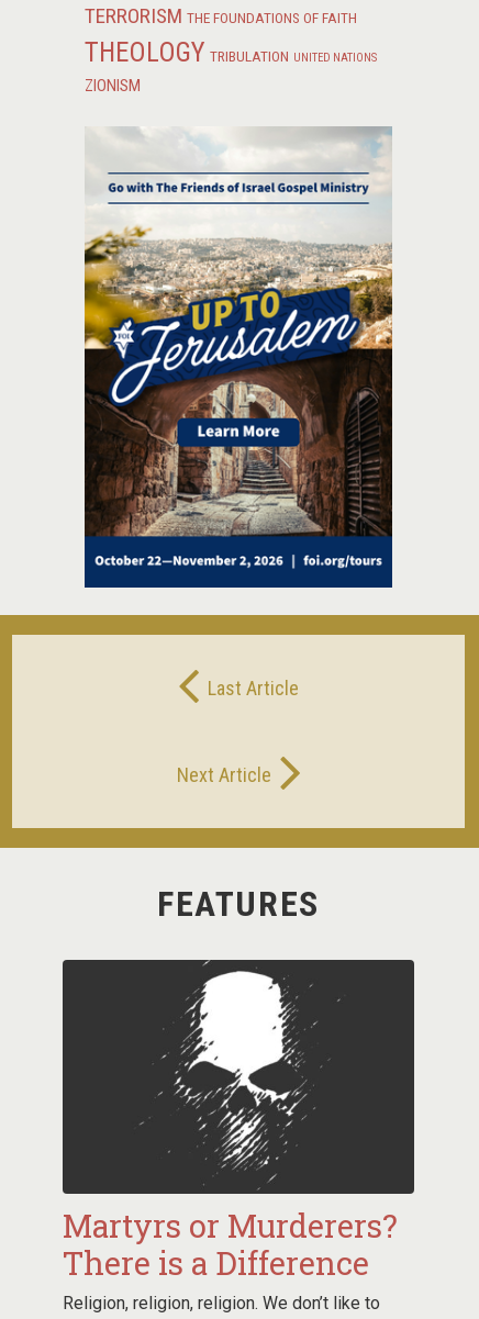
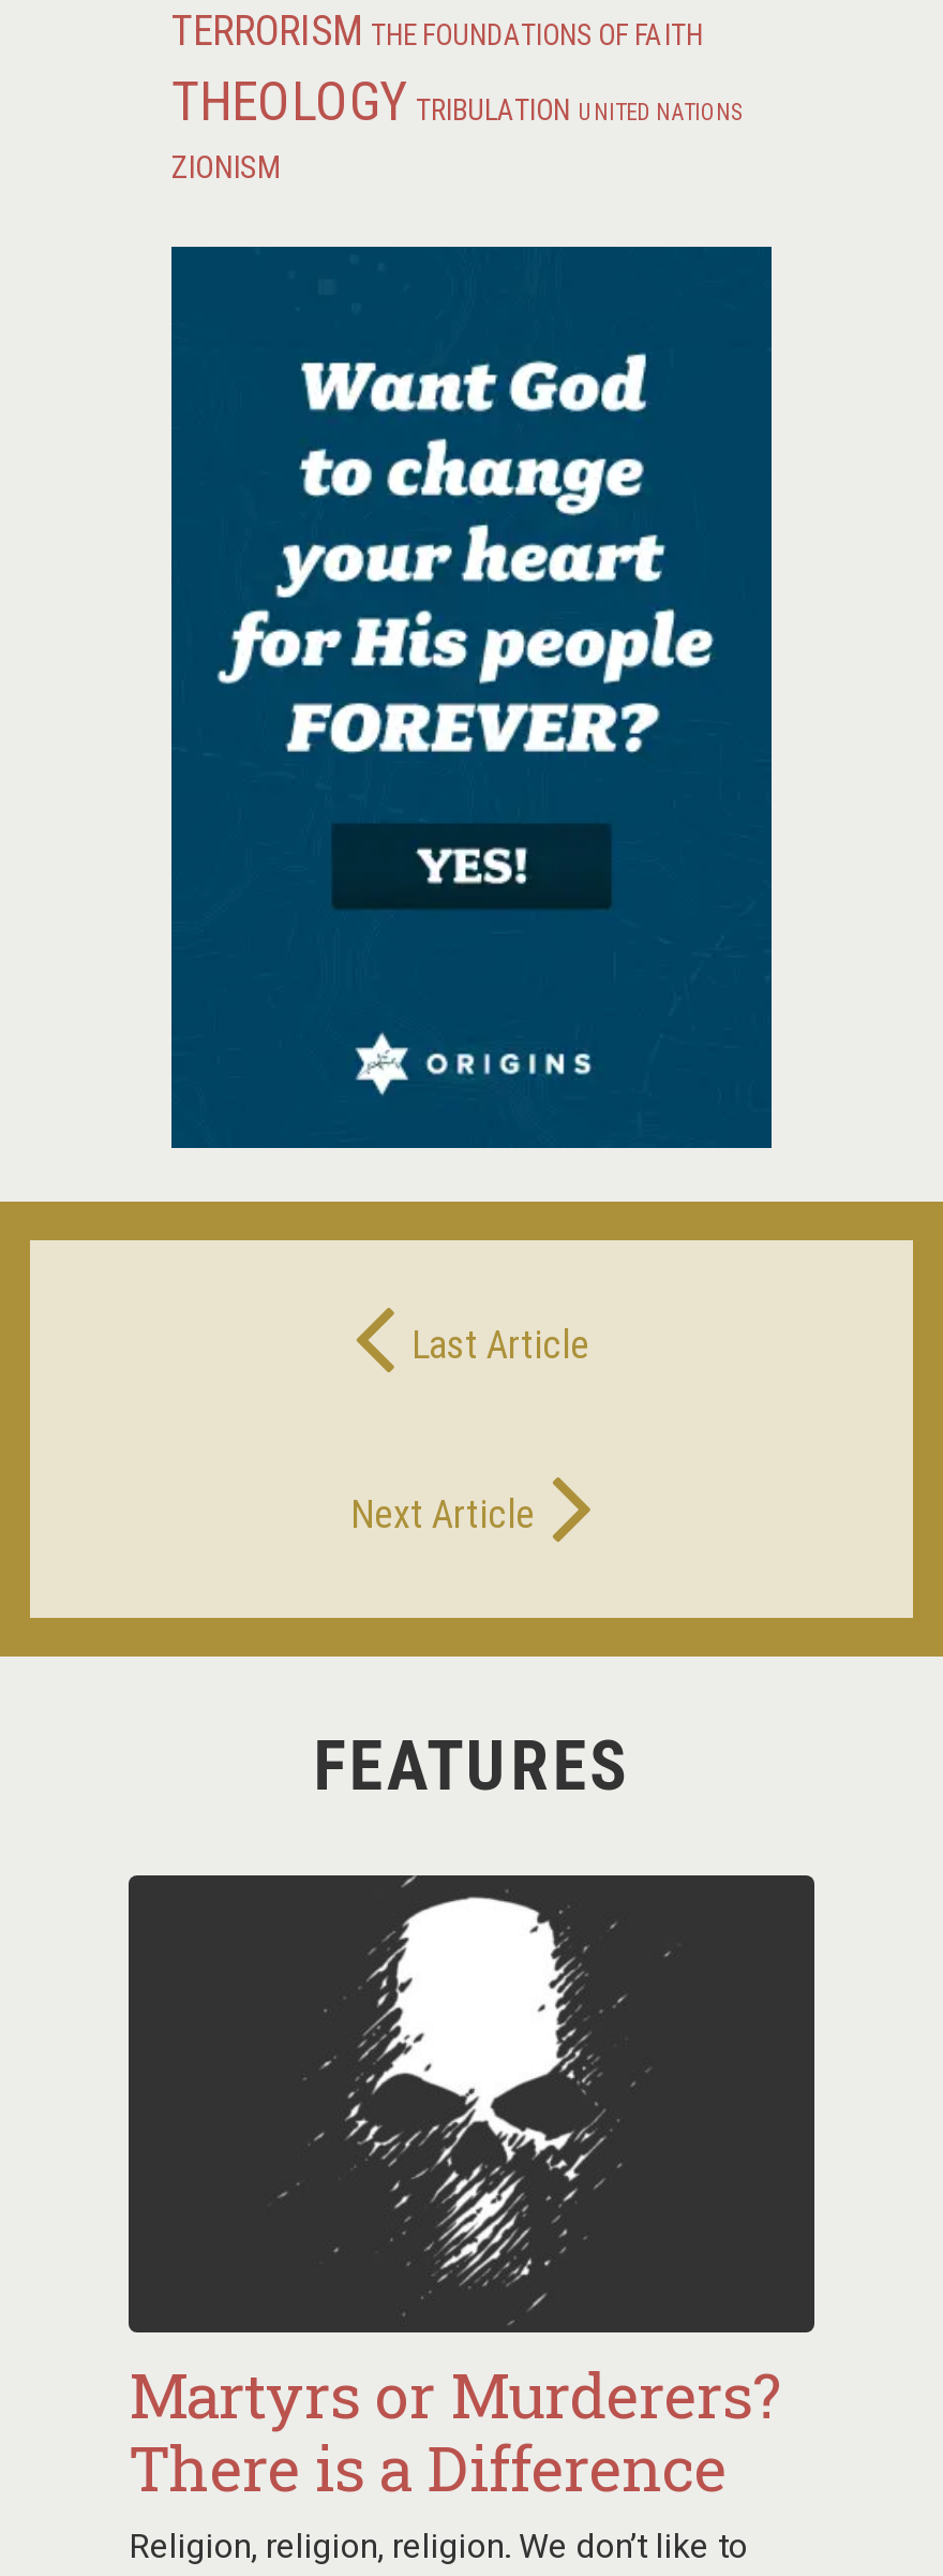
- [image]
+ [image]
